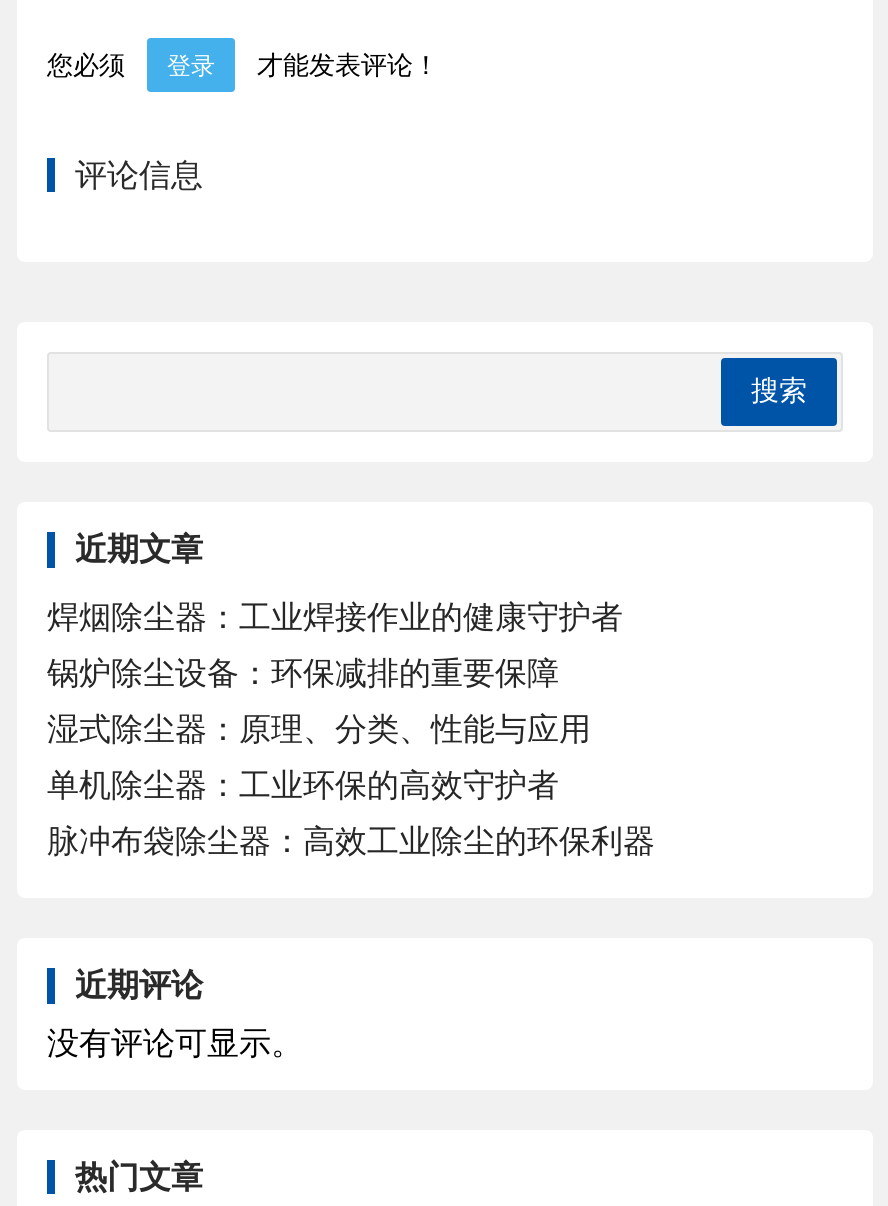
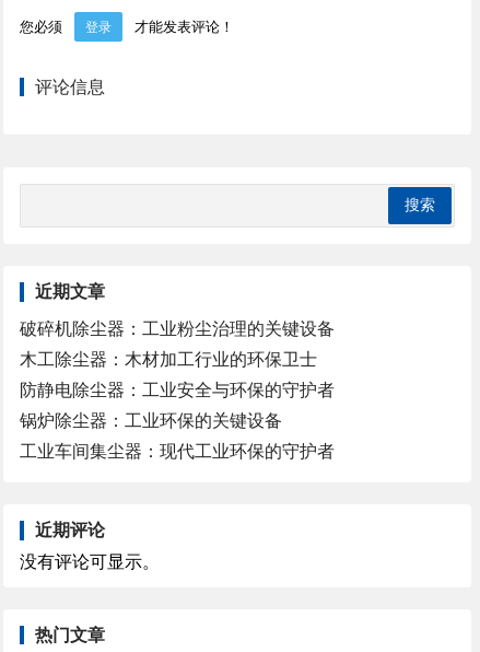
- 焊烟除尘器：工业焊接作业的健康守护者
- 锅炉除尘设备：环保减排的重要保障
- 湿式除尘器：原理、分类、性能与应用
- 单机除尘器：工业环保的高效守护者
- 脉冲布袋除尘器：高效工业除尘的环保利器
+ 破碎机除尘器：工业粉尘治理的关键设备
+ 木工除尘器：木材加工行业的环保卫士
+ 防静电除尘器：工业安全与环保的守护者
+ 锅炉除尘器：工业环保的关键设备
+ 工业车间集尘器：现代工业环保的守护者
